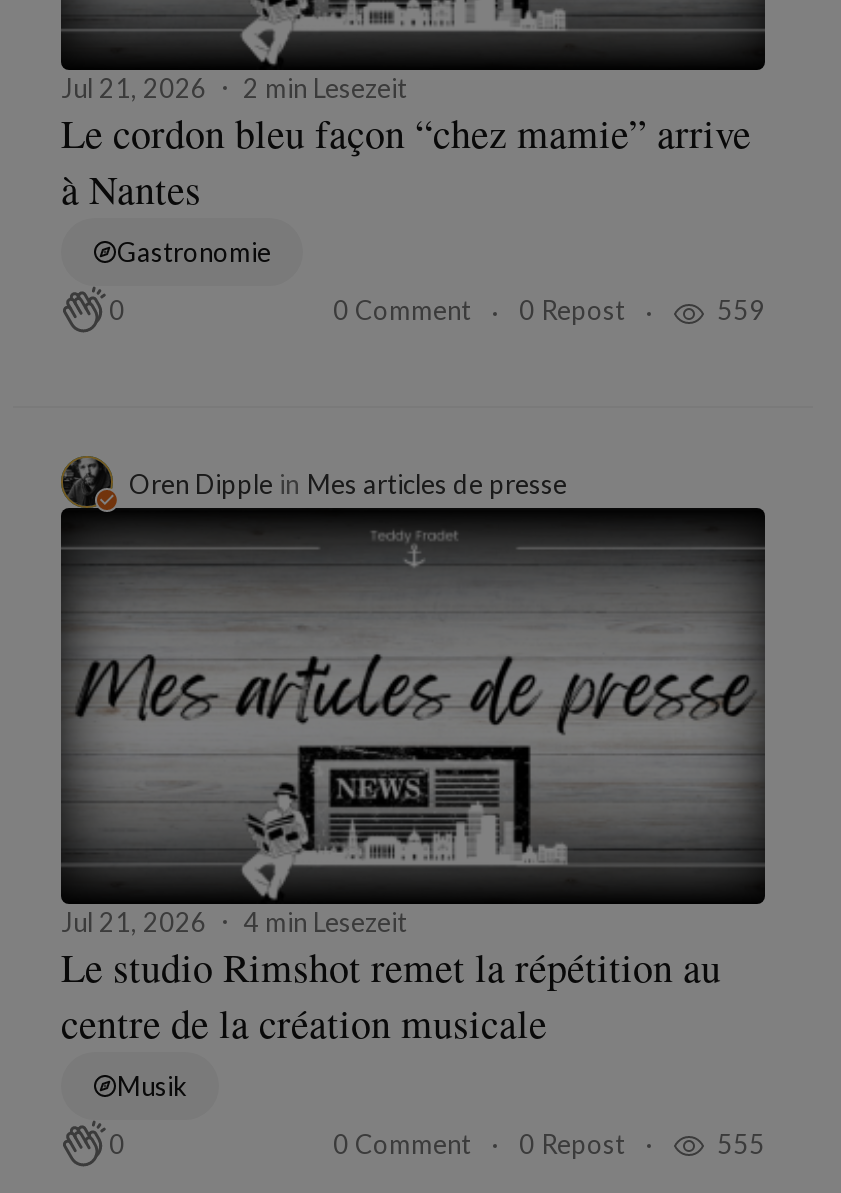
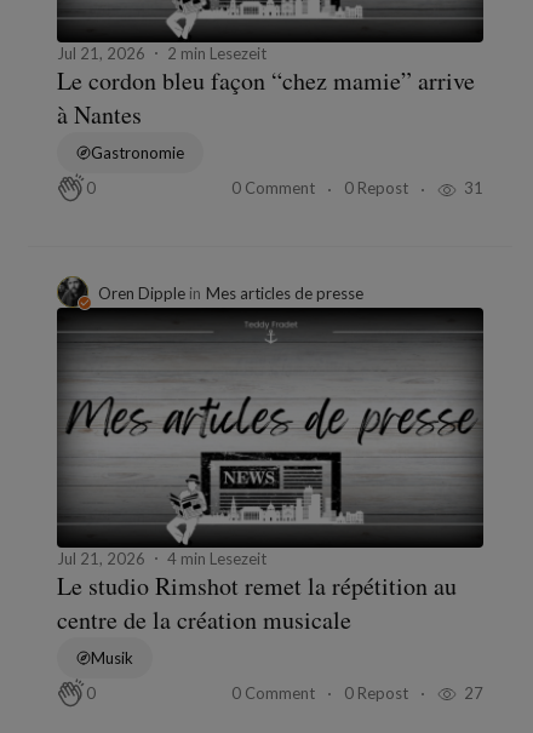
- 559
+ 31

- 555
+ 27
